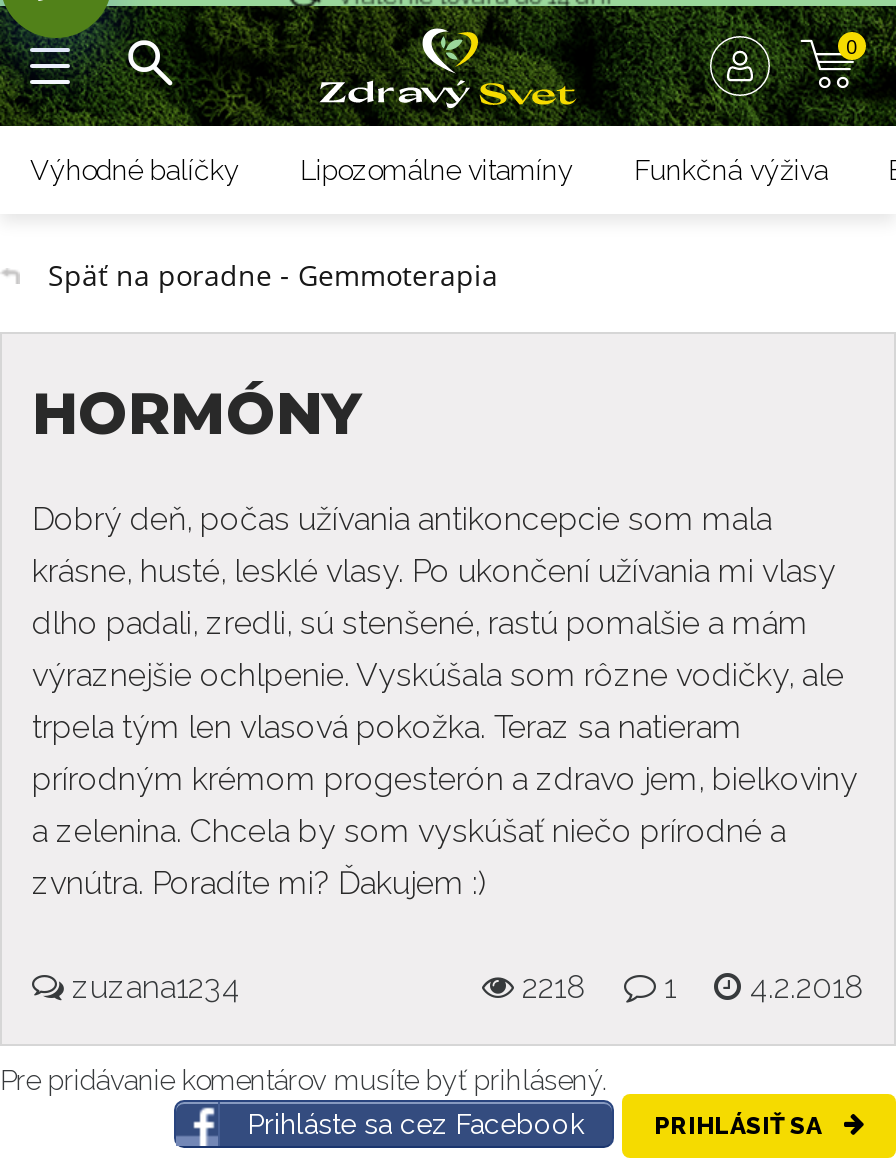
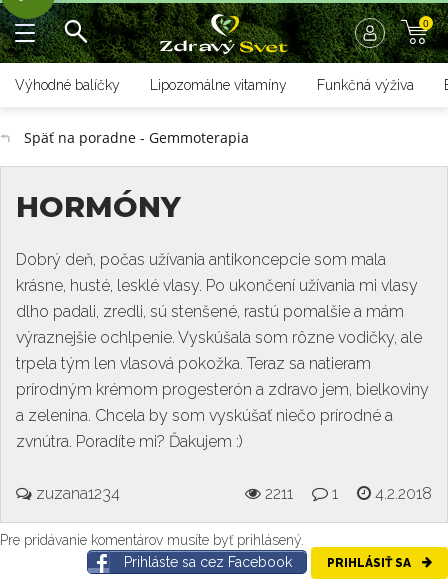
- 2218 1 4.2.2018
+ 2211 1 4.2.2018
